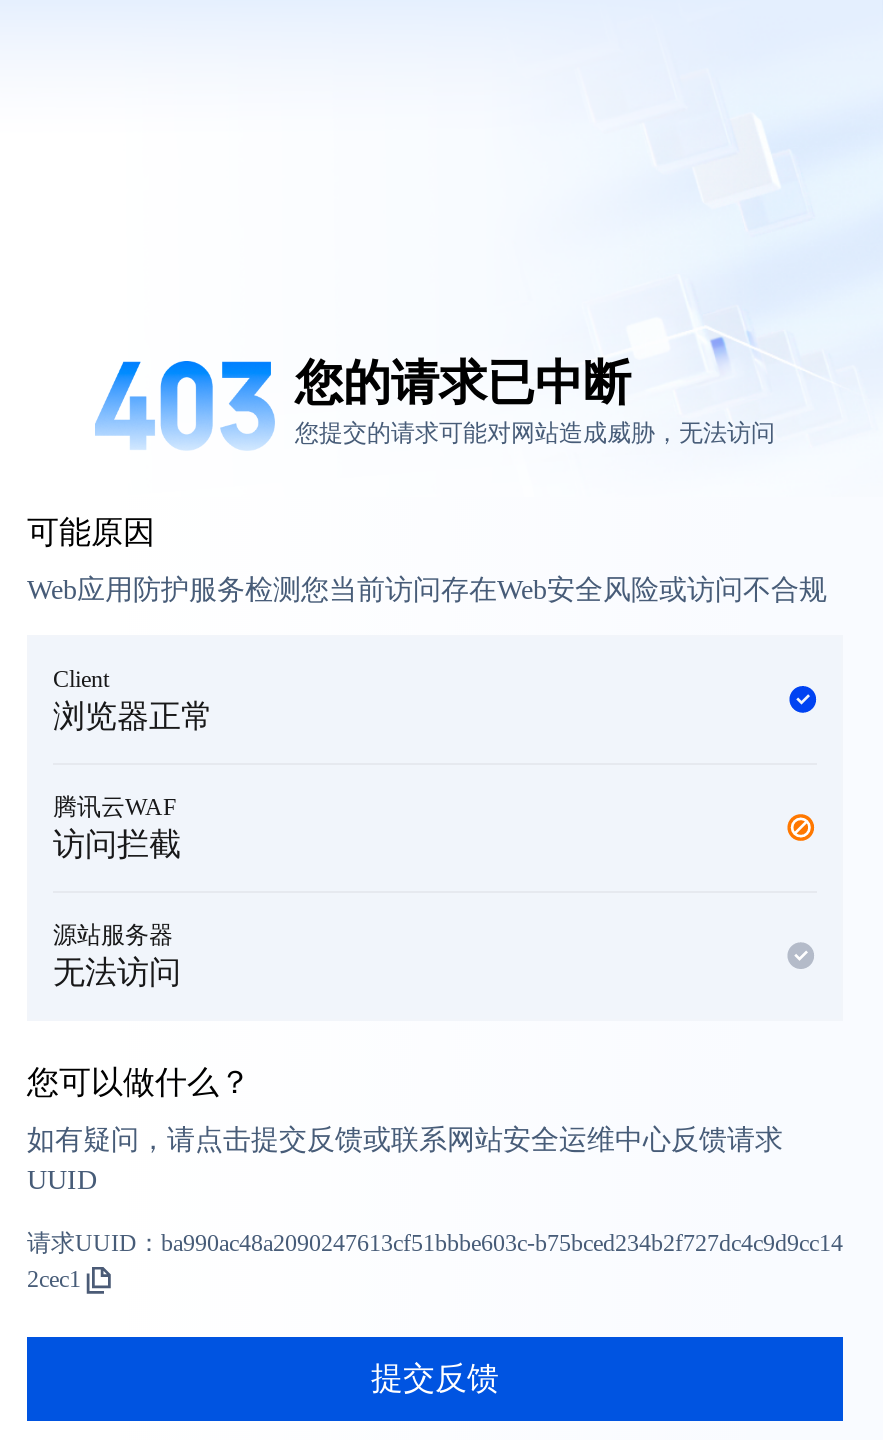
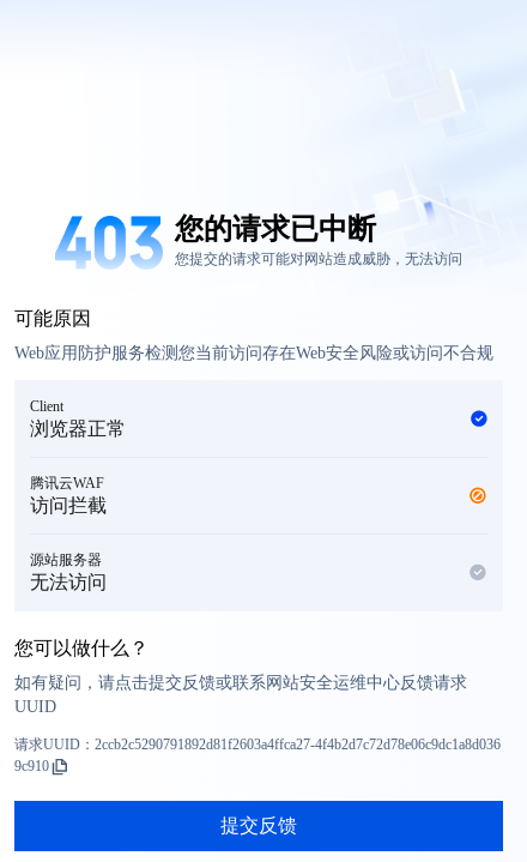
- 请求UUID：ba990ac48a2090247613cf51bbbe603c-b75bced234b2f727dc4c9d9cc14
- 2cec1
+ 请求UUID：2ccb2c5290791892d81f2603a4ffca27-4f4b2d7c72d78e06c9dc1a8d036
+ 9c910
